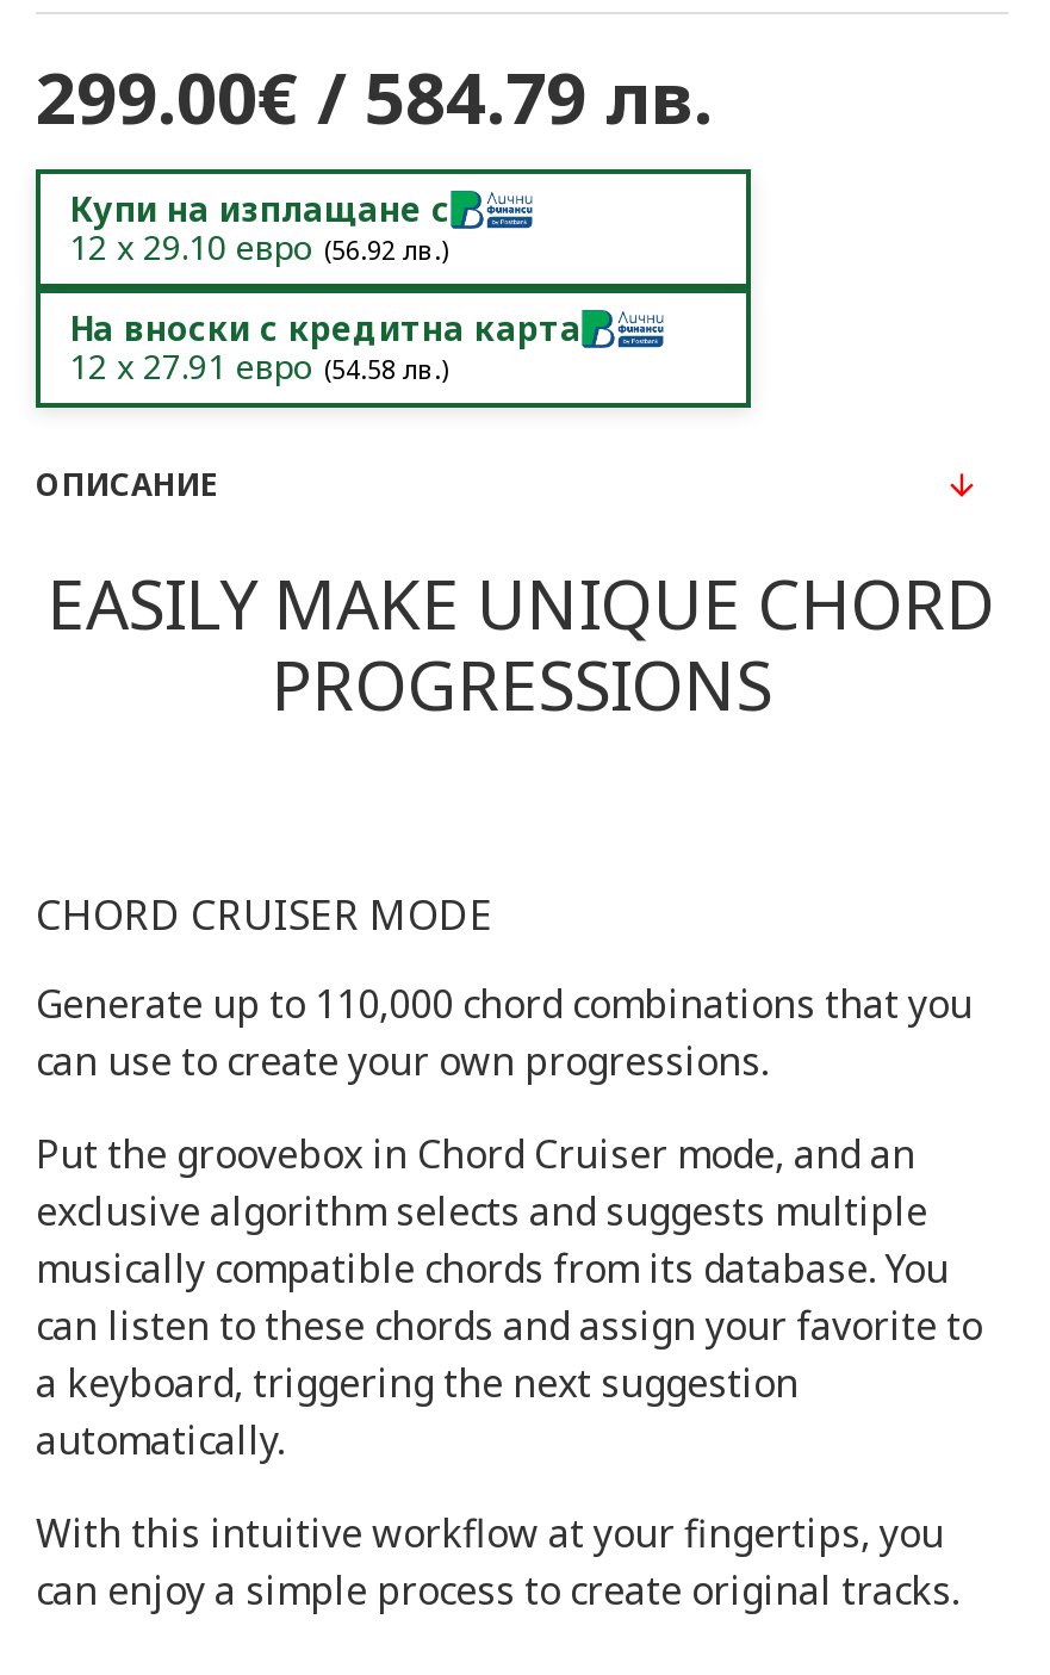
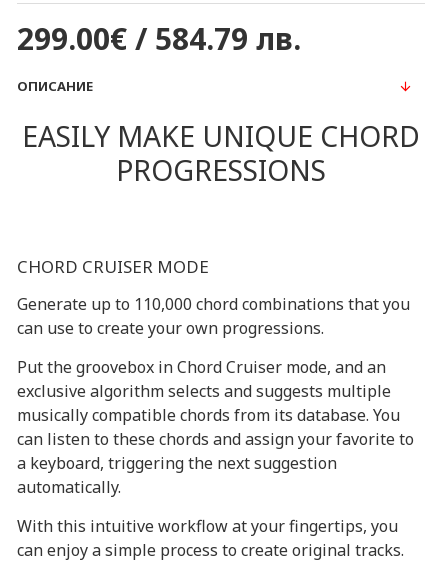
- [image]
- Купи на изплащане с
- 12 x 29.10 евро (56.92 лв.)
- На вноски с кредитна карта
- 12 x 27.91 евро (54.58 лв.)
